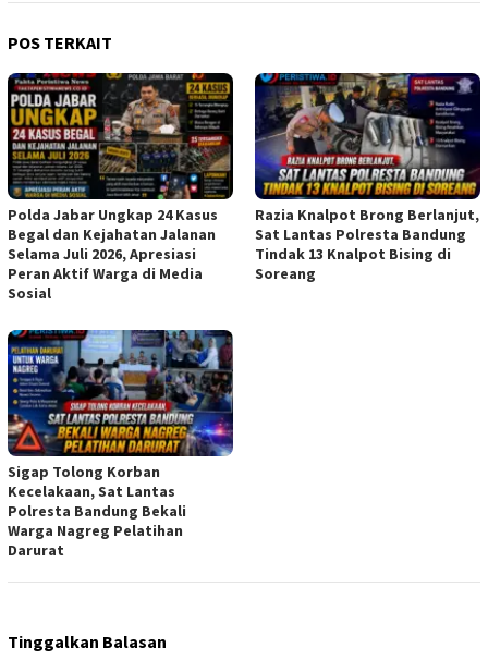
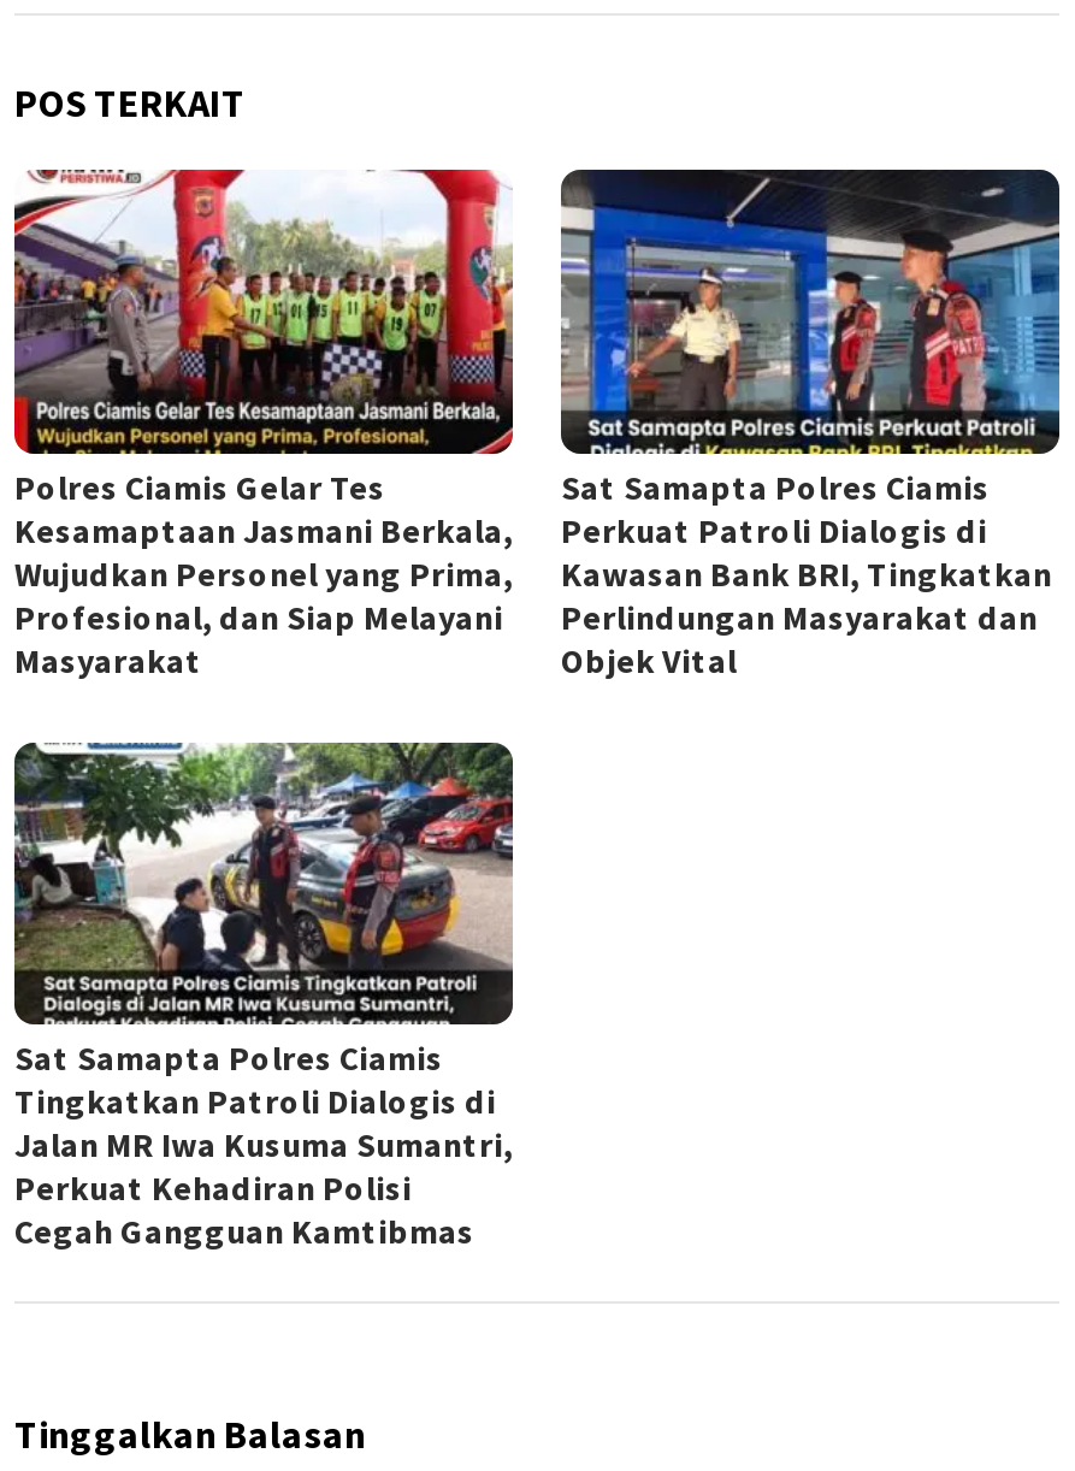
- [image]
- Polda Jabar Ungkap 24 Kasus
- Begal dan Kejahatan Jalanan
- Selama Juli 2026, Apresiasi
- Peran Aktif Warga di Media
- Sosial
+ [image]
+ Polres Ciamis Gelar Tes
+ Kesamaptaan Jasmani Berkala,
+ Wujudkan Personel yang Prima,
+ Profesional, dan Siap Melayani
+ Masyarakat

- [image]
- Razia Knalpot Brong Berlanjut,
- Sat Lantas Polresta Bandung
- Tindak 13 Knalpot Bising di
- Soreang
+ [image]
+ Sat Samapta Polres Ciamis
+ Perkuat Patroli Dialogis di
+ Kawasan Bank BRI, Tingkatkan
+ Perlindungan Masyarakat dan
+ Objek Vital

- [image]
- Sigap Tolong Korban
- Kecelakaan, Sat Lantas
- Polresta Bandung Bekali
- Warga Nagreg Pelatihan
- Darurat
+ [image]
+ Sat Samapta Polres Ciamis
+ Tingkatkan Patroli Dialogis di
+ Jalan MR Iwa Kusuma Sumantri,
+ Perkuat Kehadiran Polisi
+ Cegah Gangguan Kamtibmas
